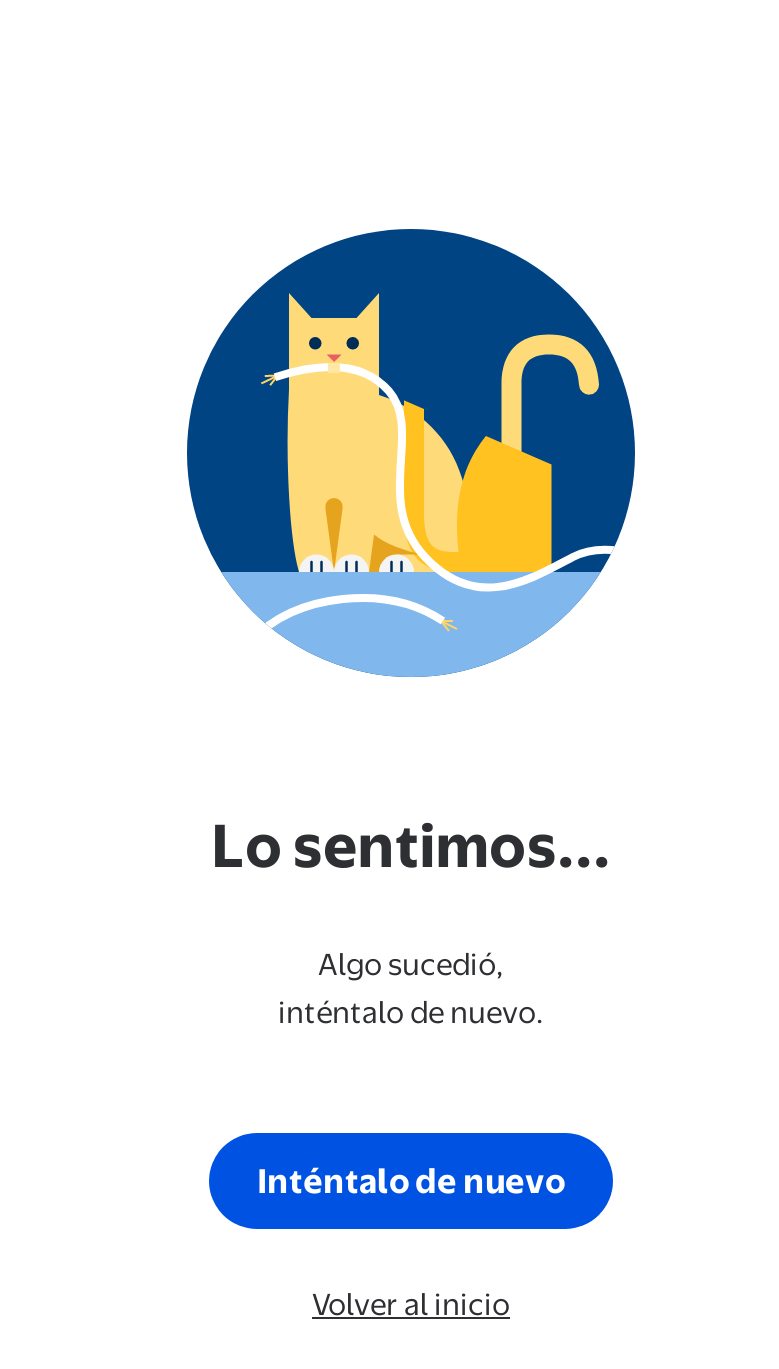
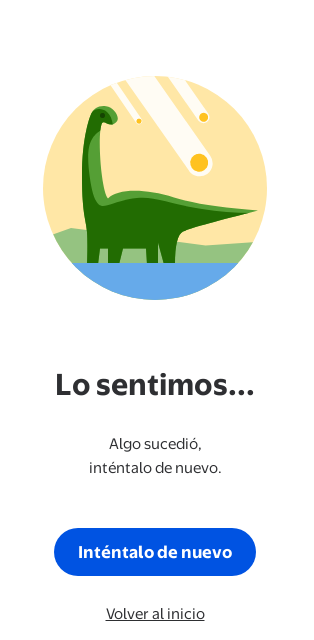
- [image]
+ [image]
